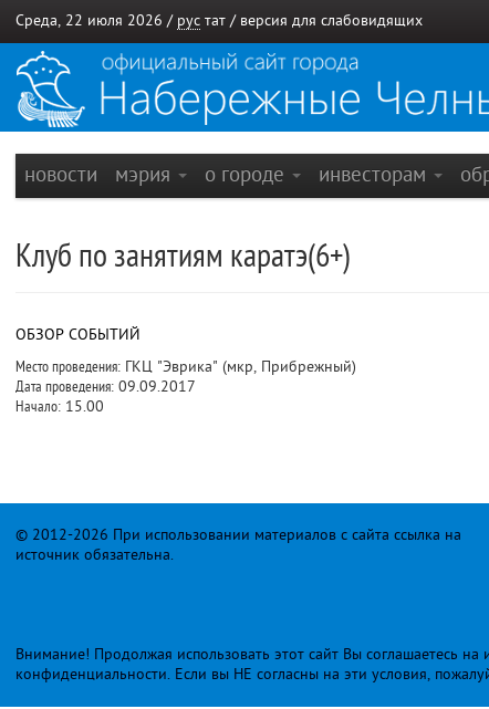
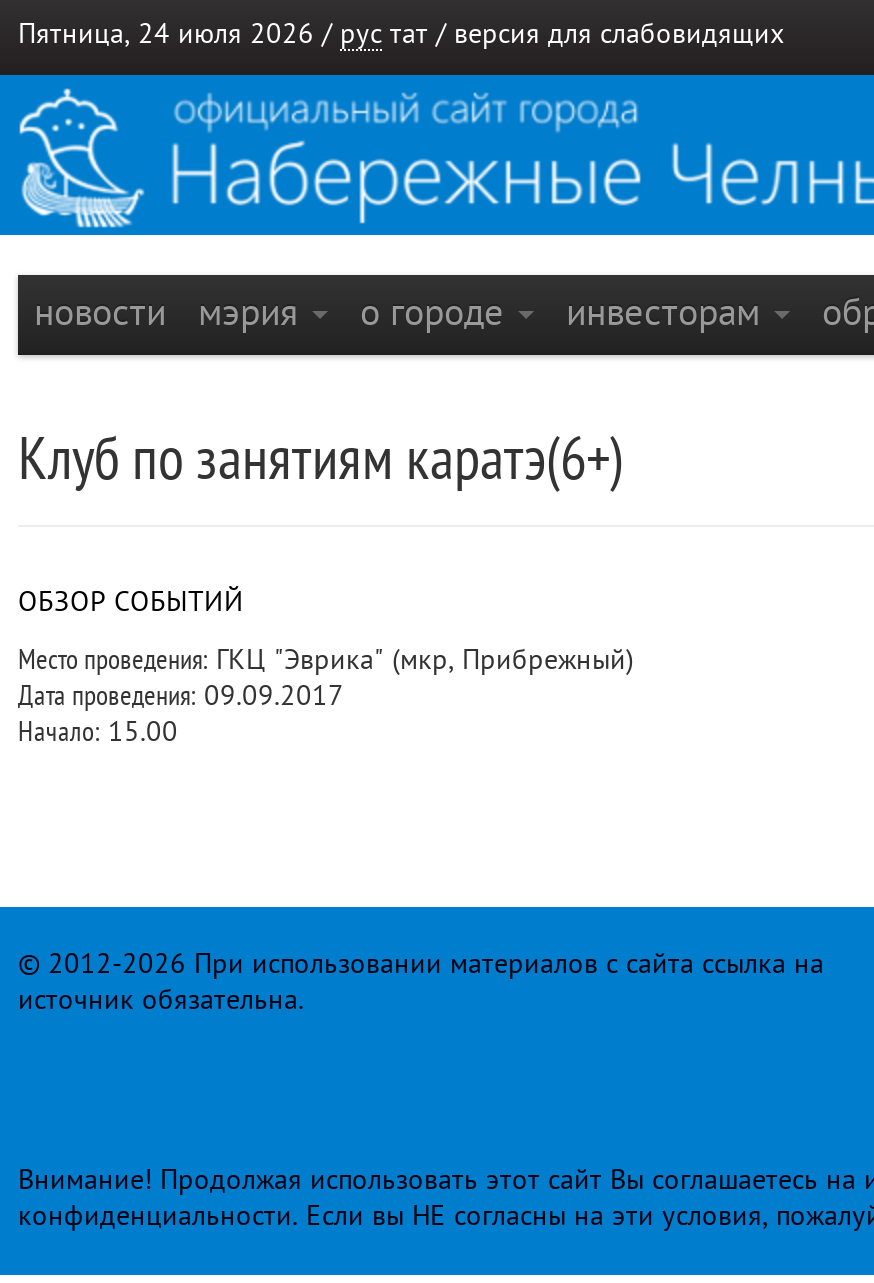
- Среда, 22 июля 2026 / рус тат / версия для слабовидящих
+ Пятница, 24 июля 2026 / рус тат / версия для слабовидящих
